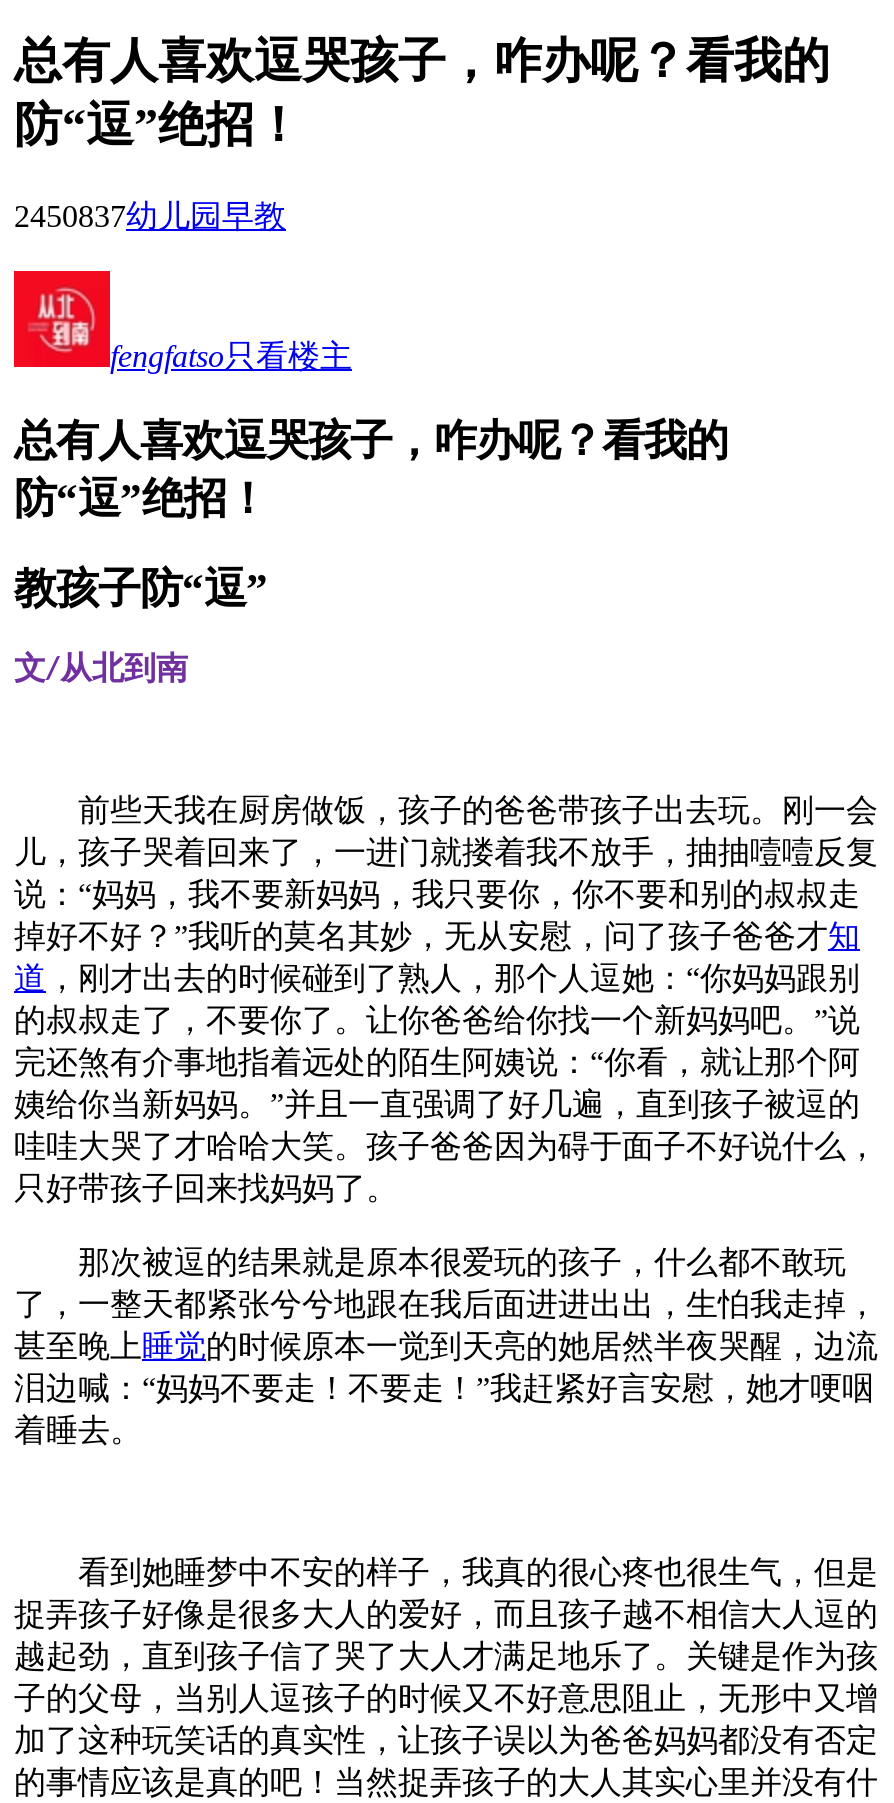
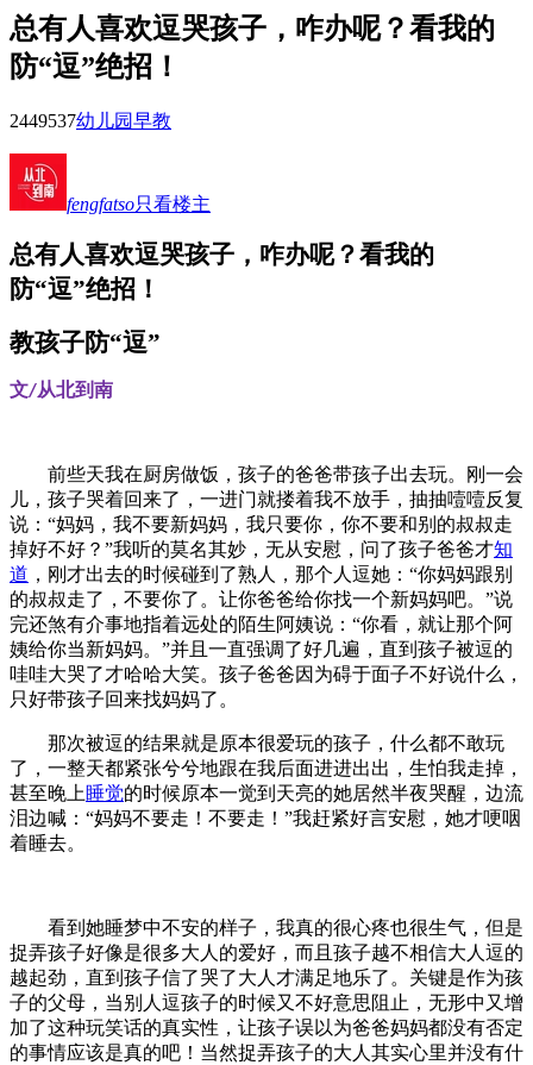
- 2450837幼儿园早教
+ 2449537幼儿园早教
